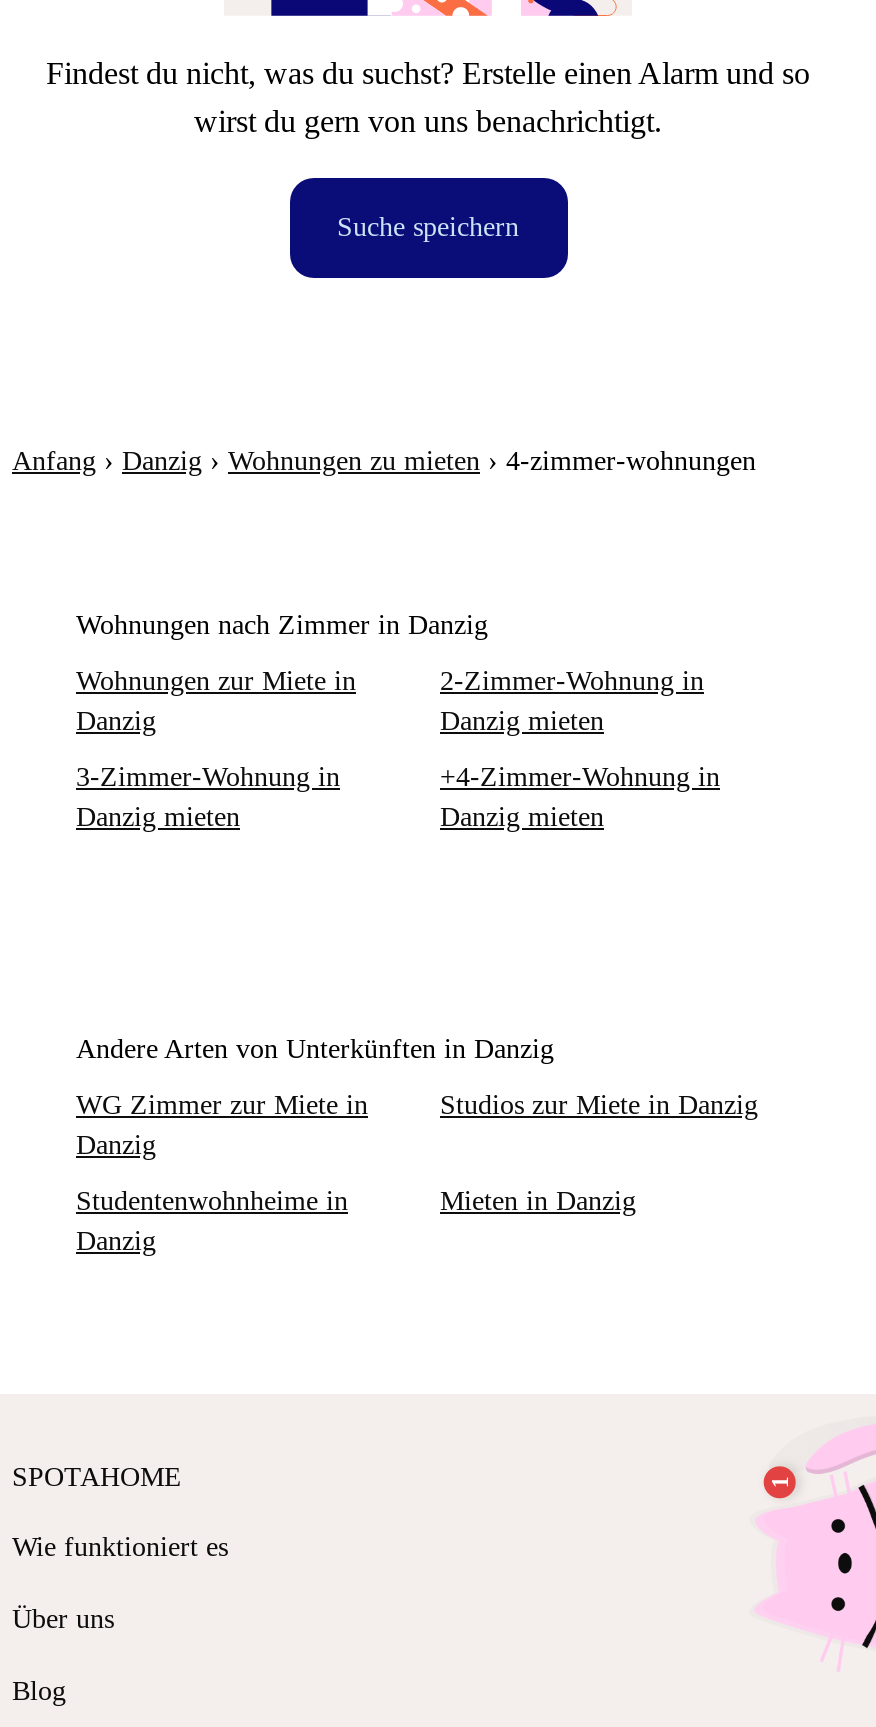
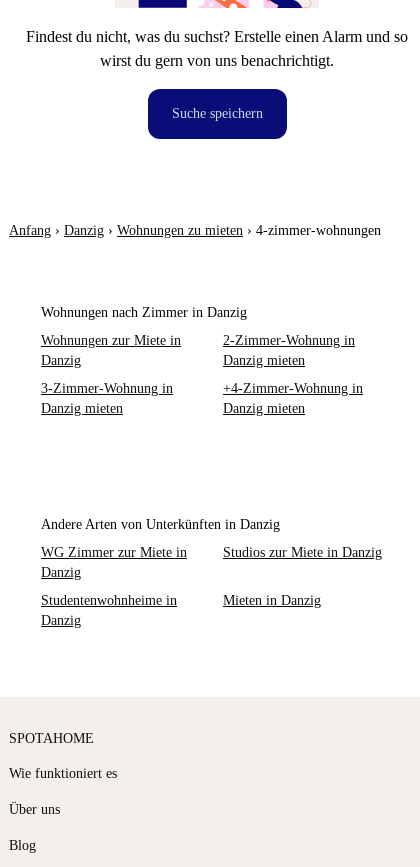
- [image]
